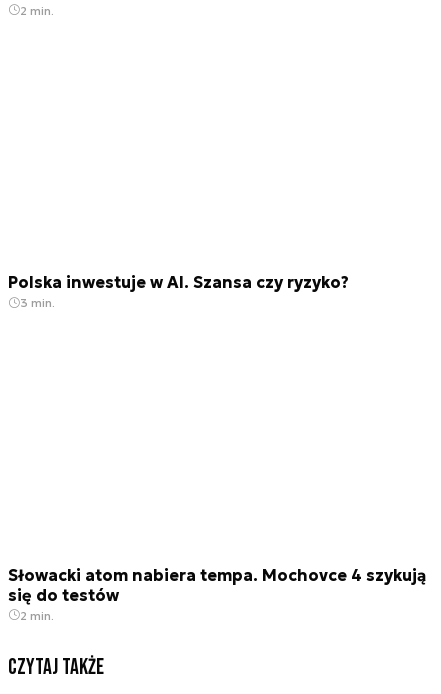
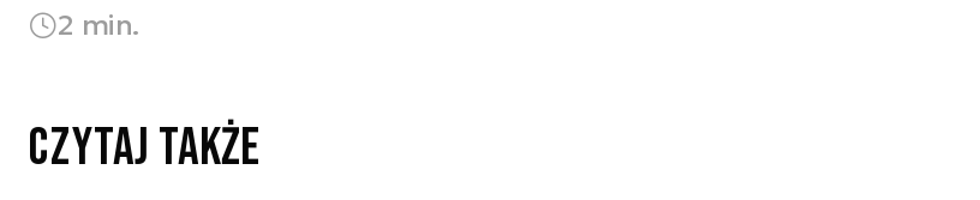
- Polska inwestuje w AI. Szansa czy ryzyko?
- 3 min.

- Słowacki atom nabiera tempa. Mochovce 4 szykują
- się do testów
- 2 min.
